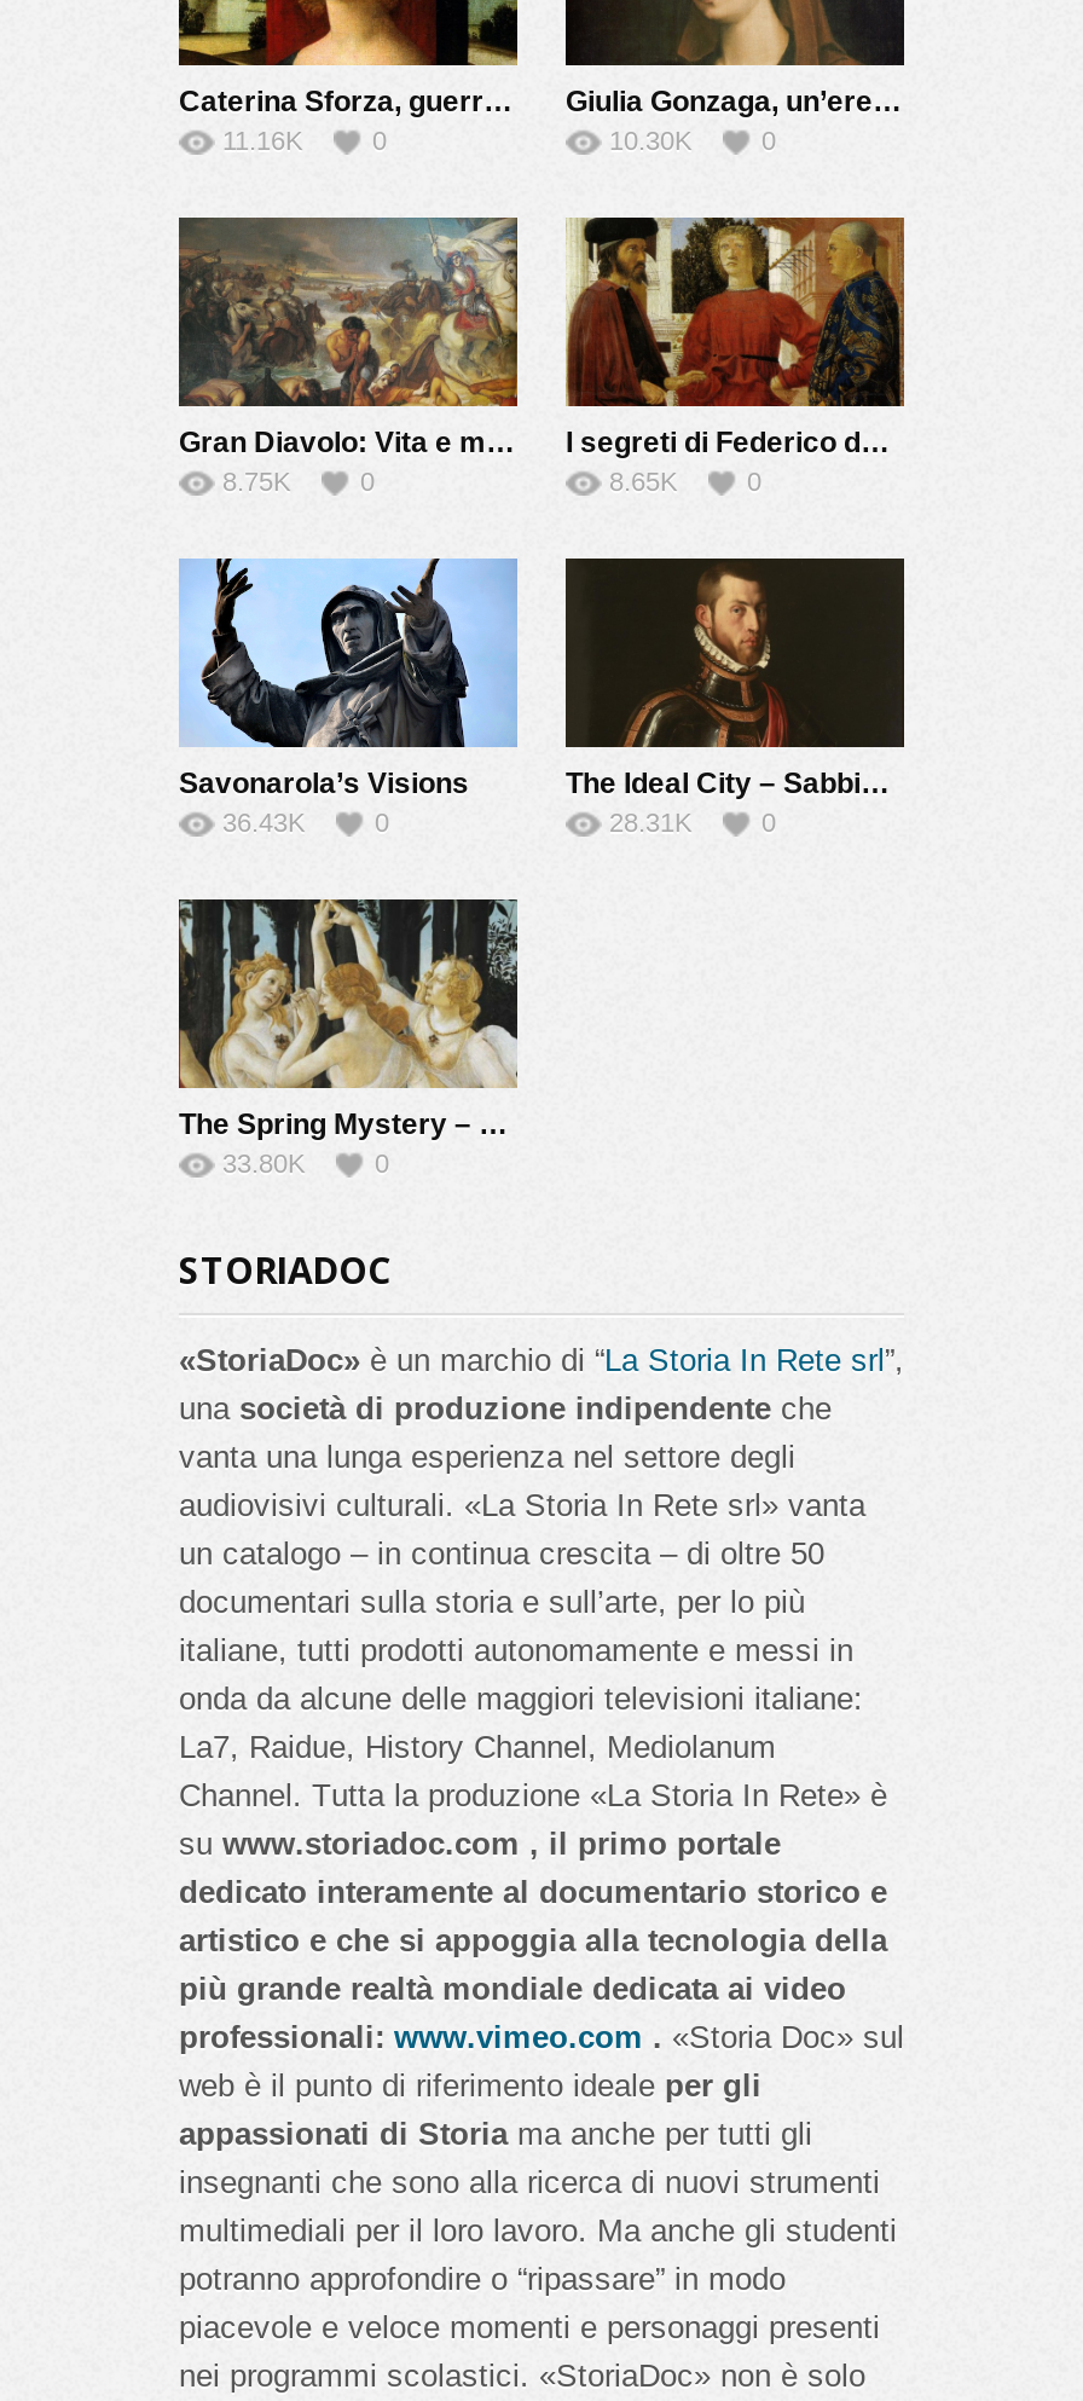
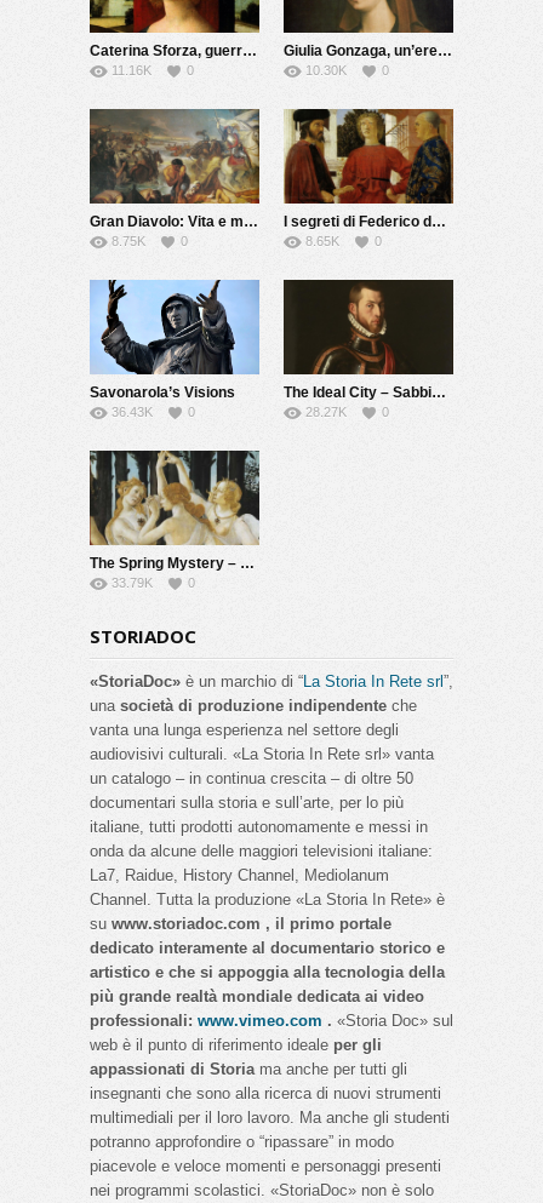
- 28.31K
+ 28.27K

- 33.80K
+ 33.79K
